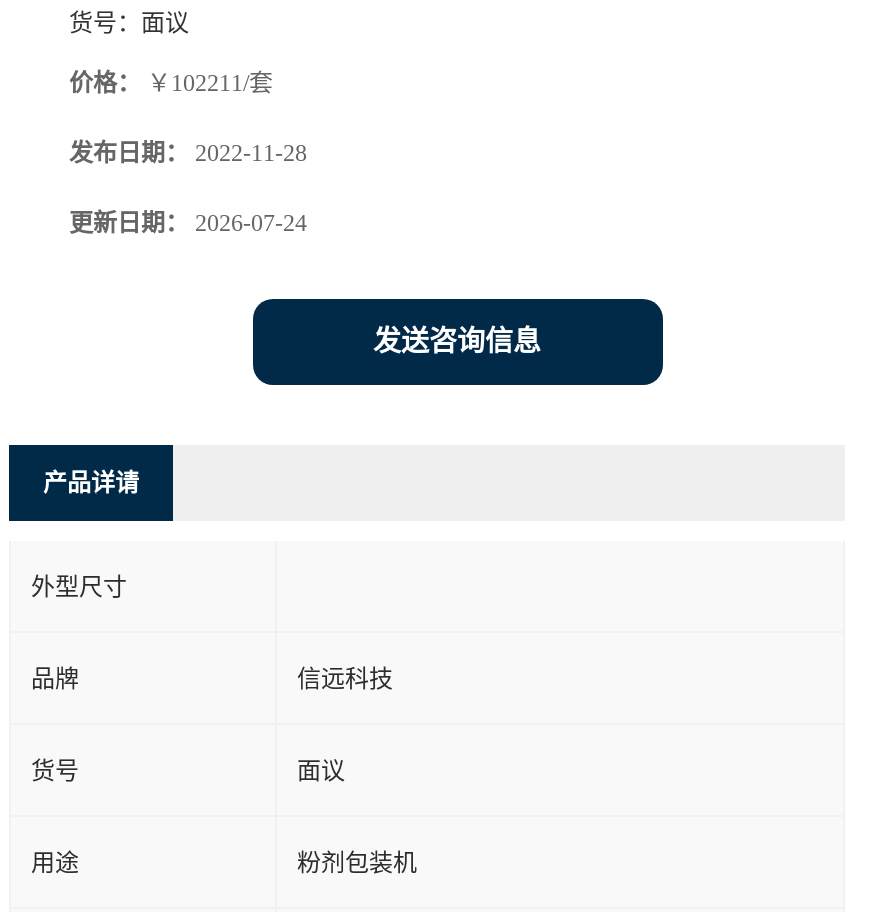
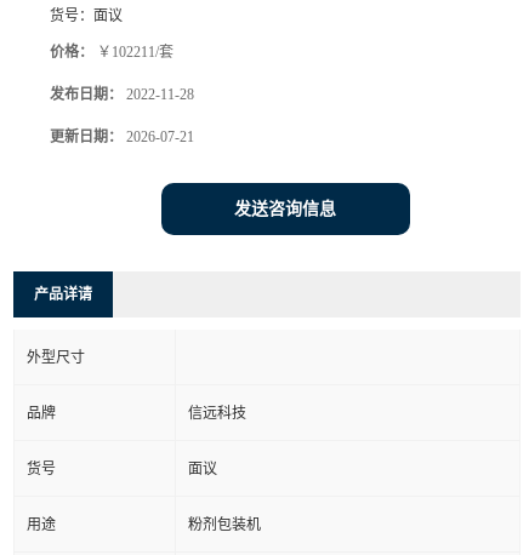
- 更新日期：2026-07-24
+ 更新日期：2026-07-21
